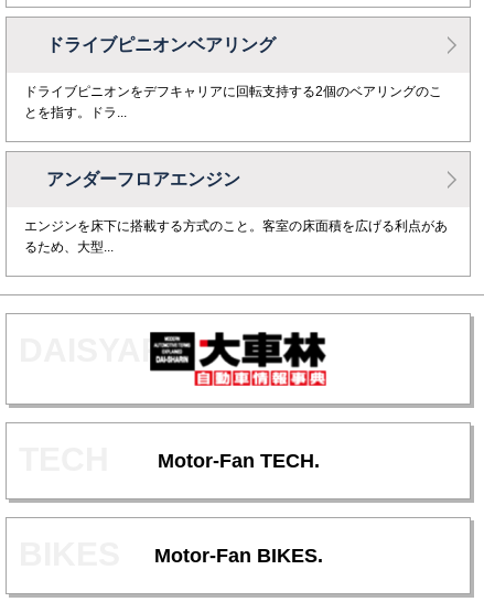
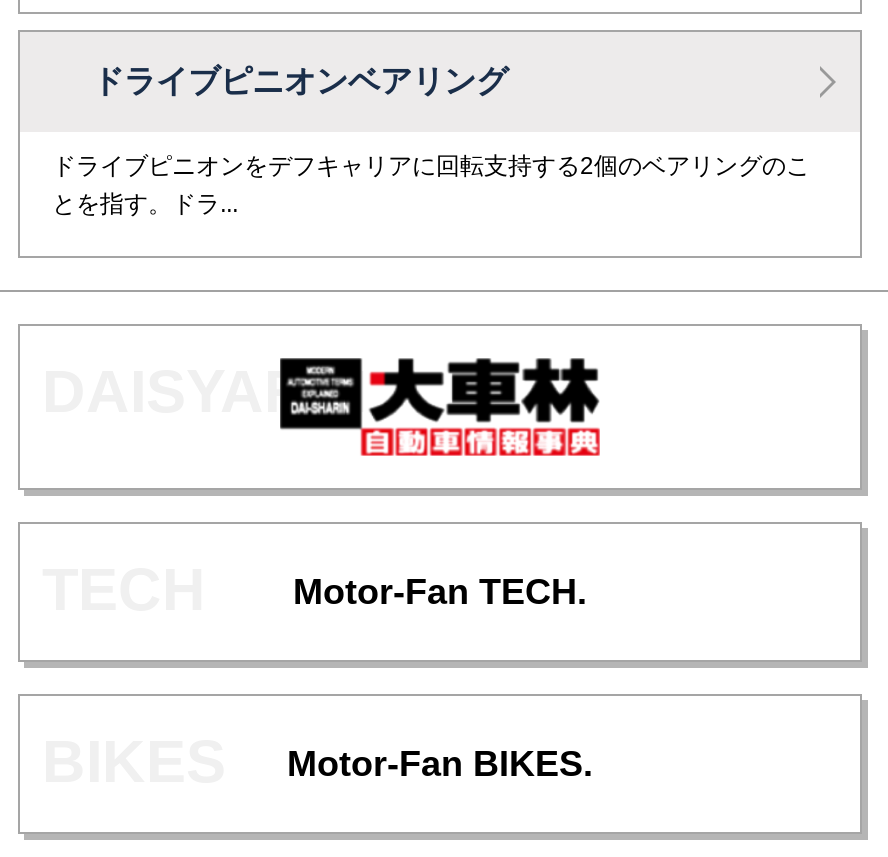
- アンダーフロアエンジン
- エンジンを床下に搭載する方式のこと。客室の床面積を広げる利点があ
- るため、大型...
